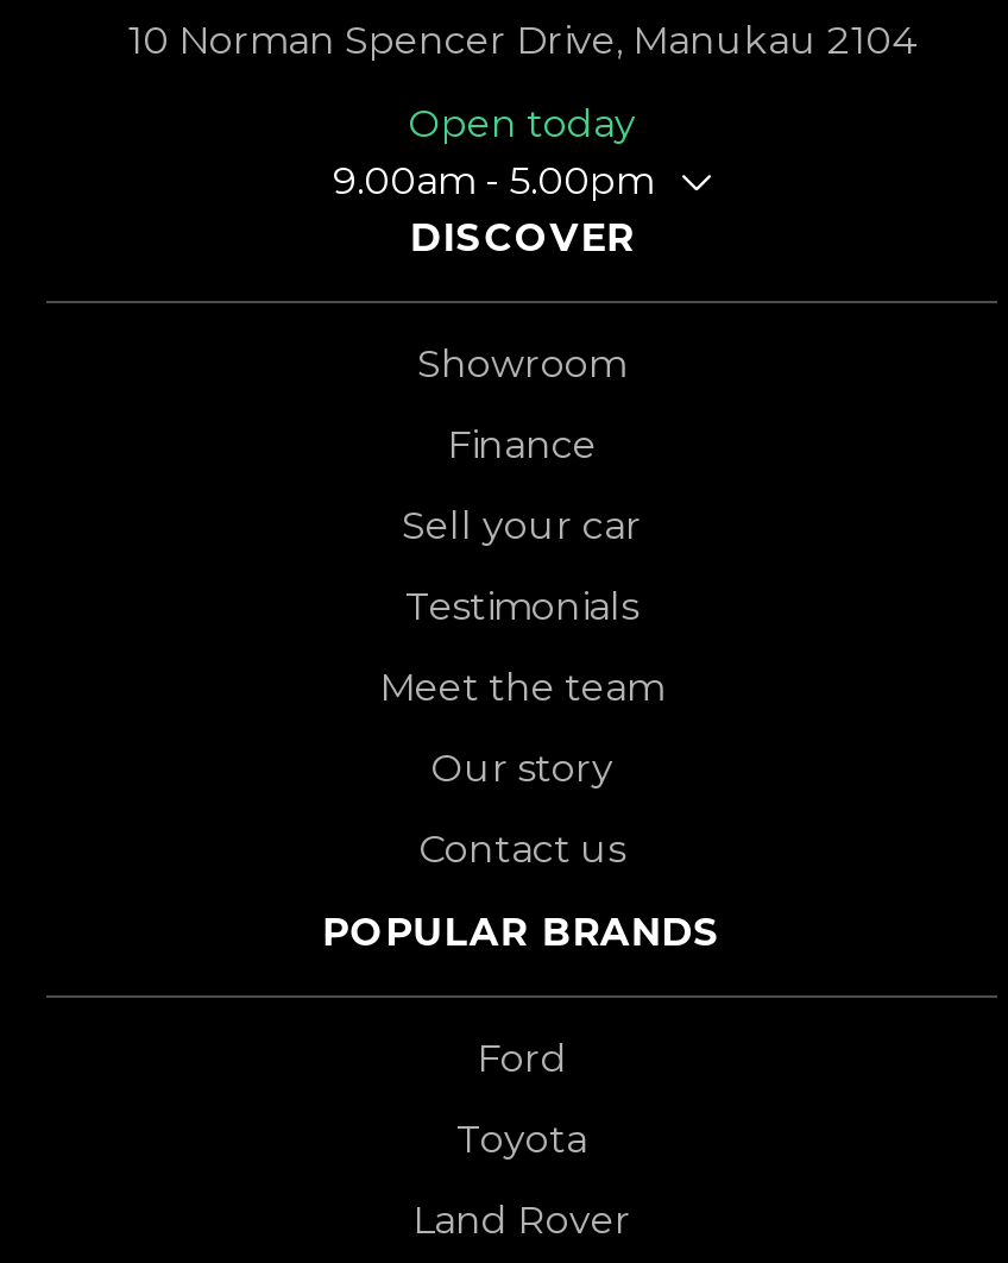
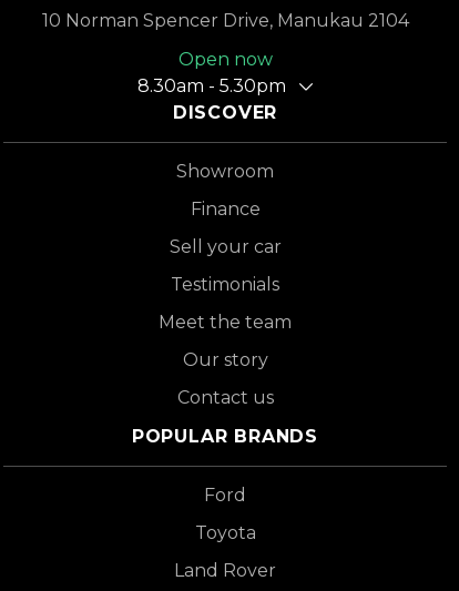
- Open today
- 9.00am - 5.00pm
+ Open now
+ 8.30am - 5.30pm
